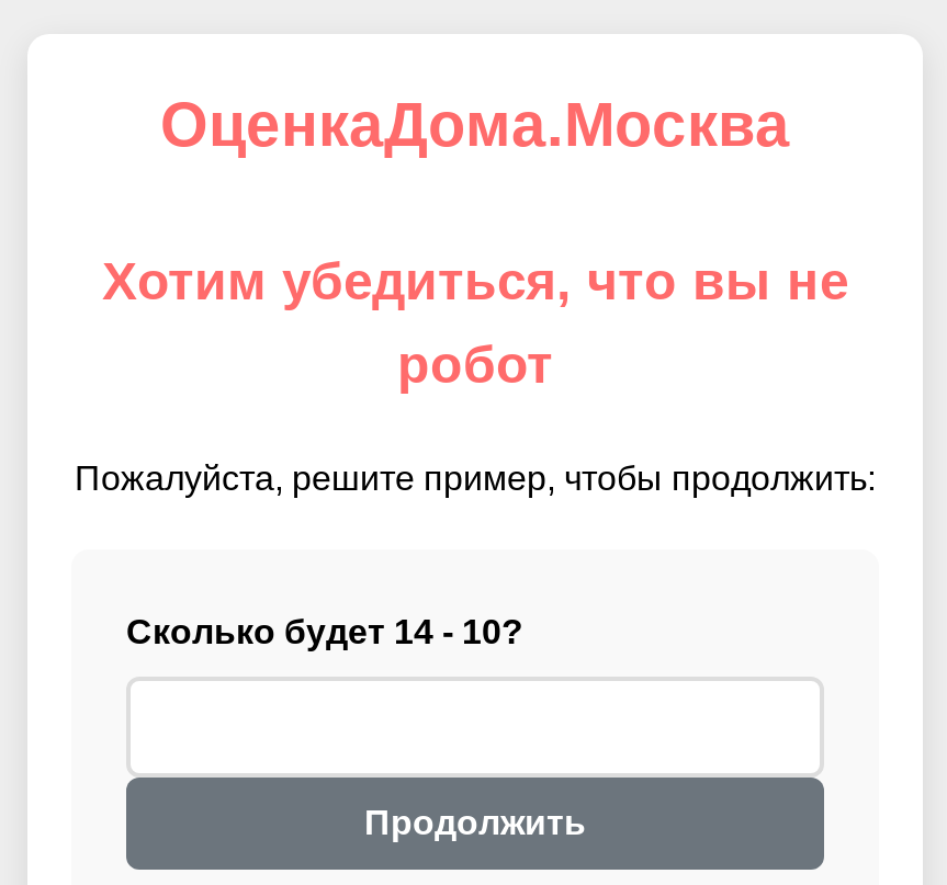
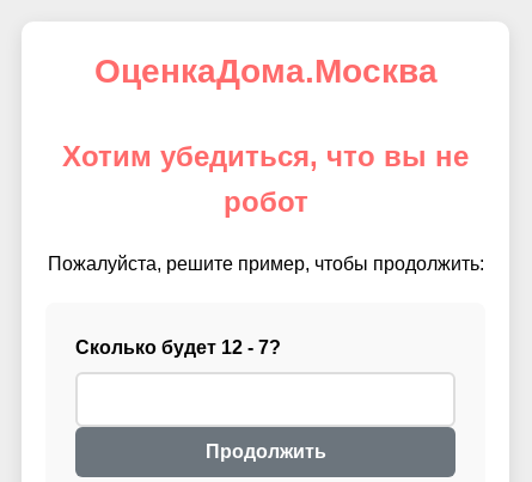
- Сколько будет 14 - 10?
+ Сколько будет 12 - 7?
